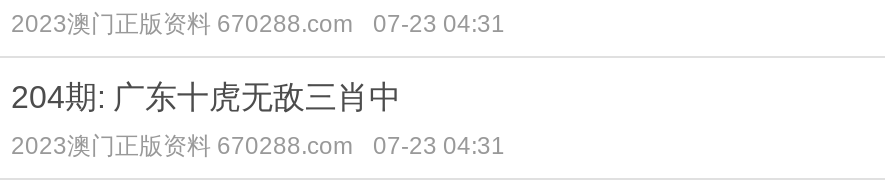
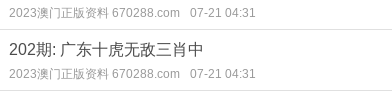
- 2023澳门正版资料 670288.com 07-23 04:31
+ 2023澳门正版资料 670288.com 07-21 04:31

- 204期: 广东十虎无敌三肖中
+ 202期: 广东十虎无敌三肖中

- 2023澳门正版资料 670288.com 07-23 04:31
+ 2023澳门正版资料 670288.com 07-21 04:31
